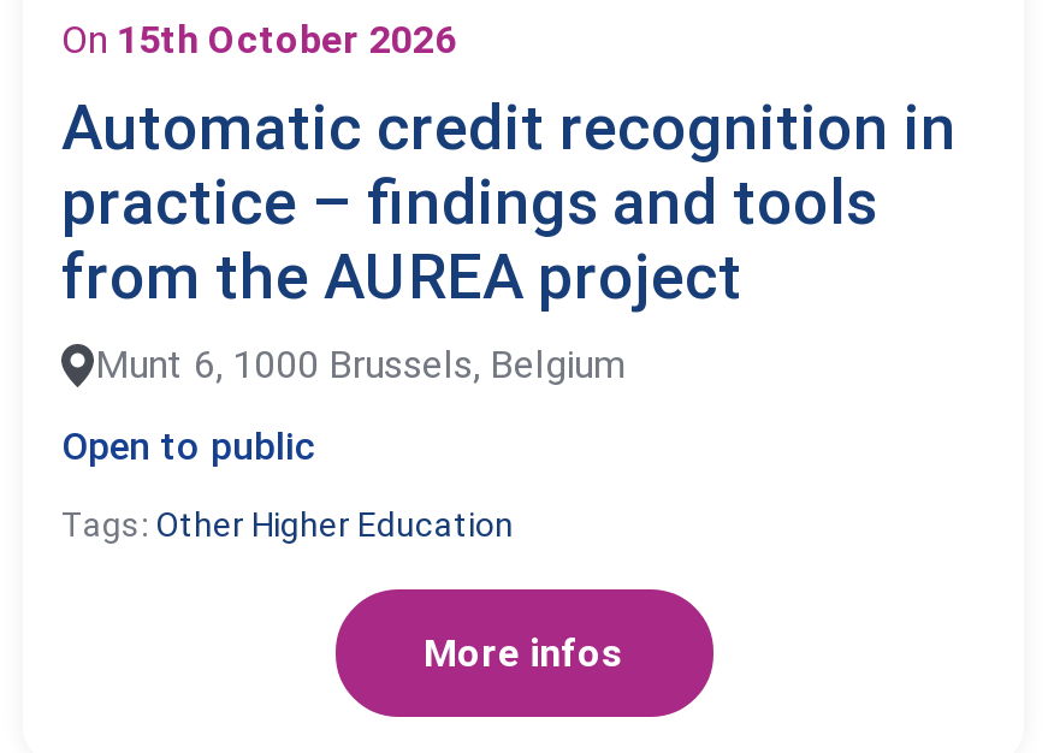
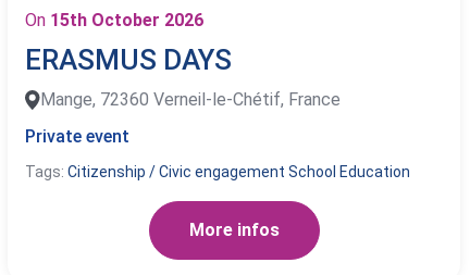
- Automatic credit recognition in
- practice – findings and tools
- from the AUREA project
- Munt 6, 1000 Brussels, Belgium
+ ERASMUS DAYS
+ Mange, 72360 Verneil-le-Chétif, France

- Open to public
+ Private event

- Tags: Other Higher Education
+ Tags: Citizenship / Civic engagement School Education
